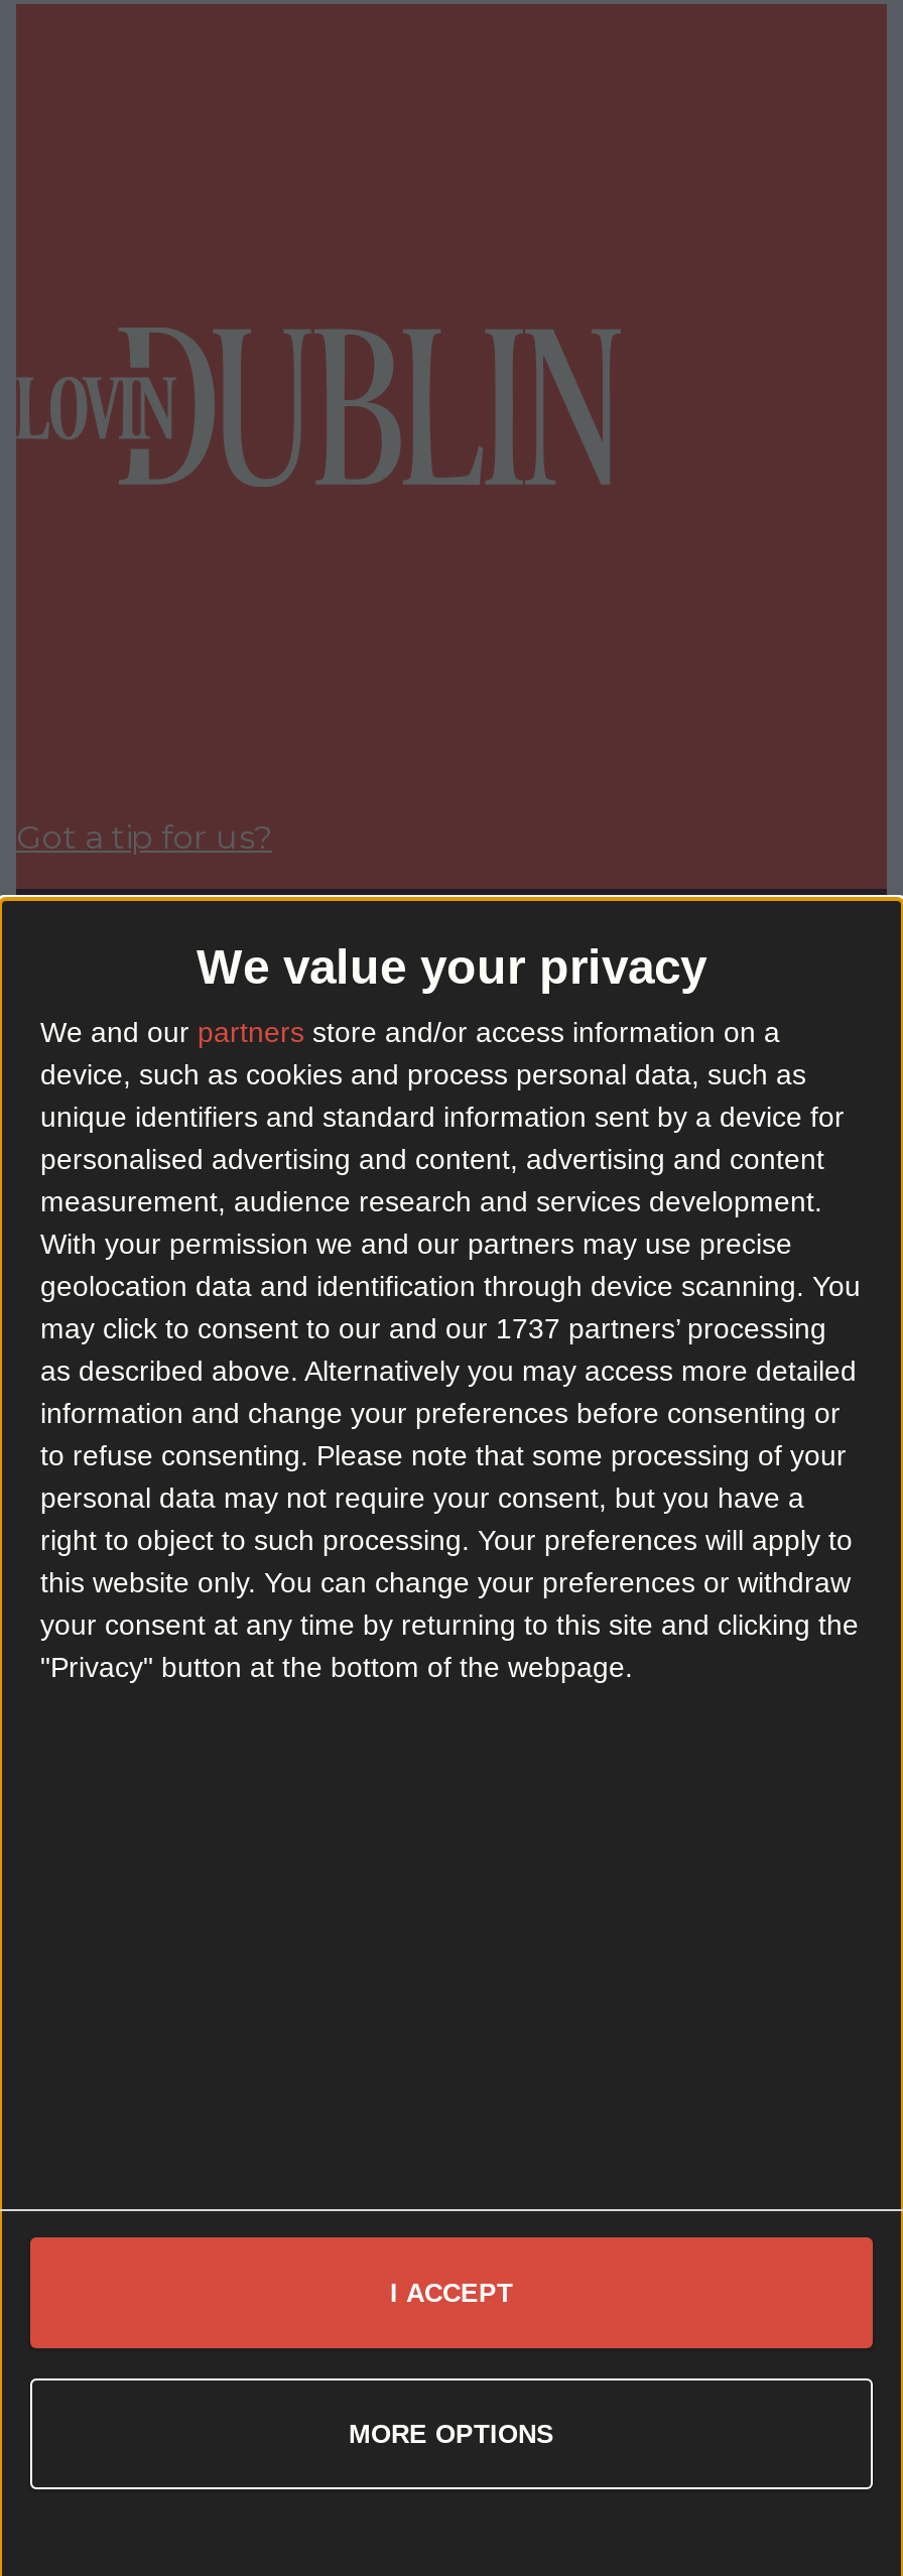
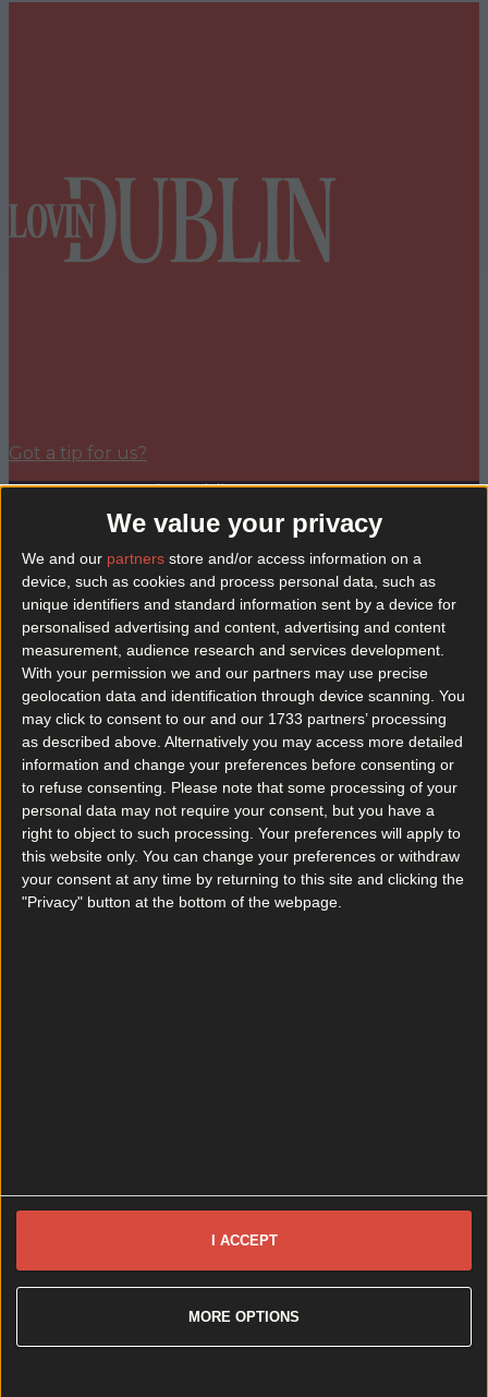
- may click to consent to our and our 1737 partners’ processing
+ may click to consent to our and our 1733 partners’ processing
